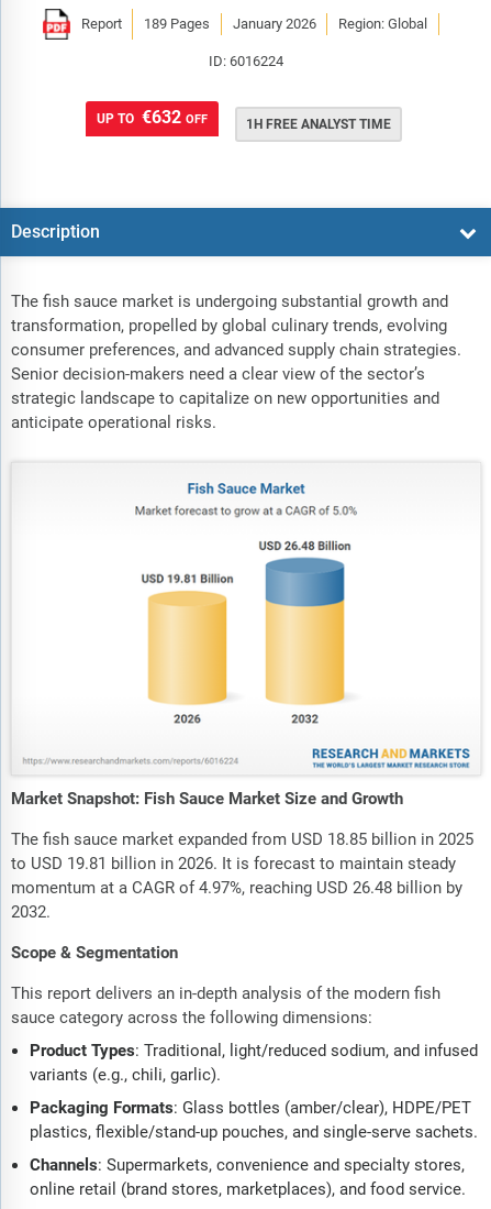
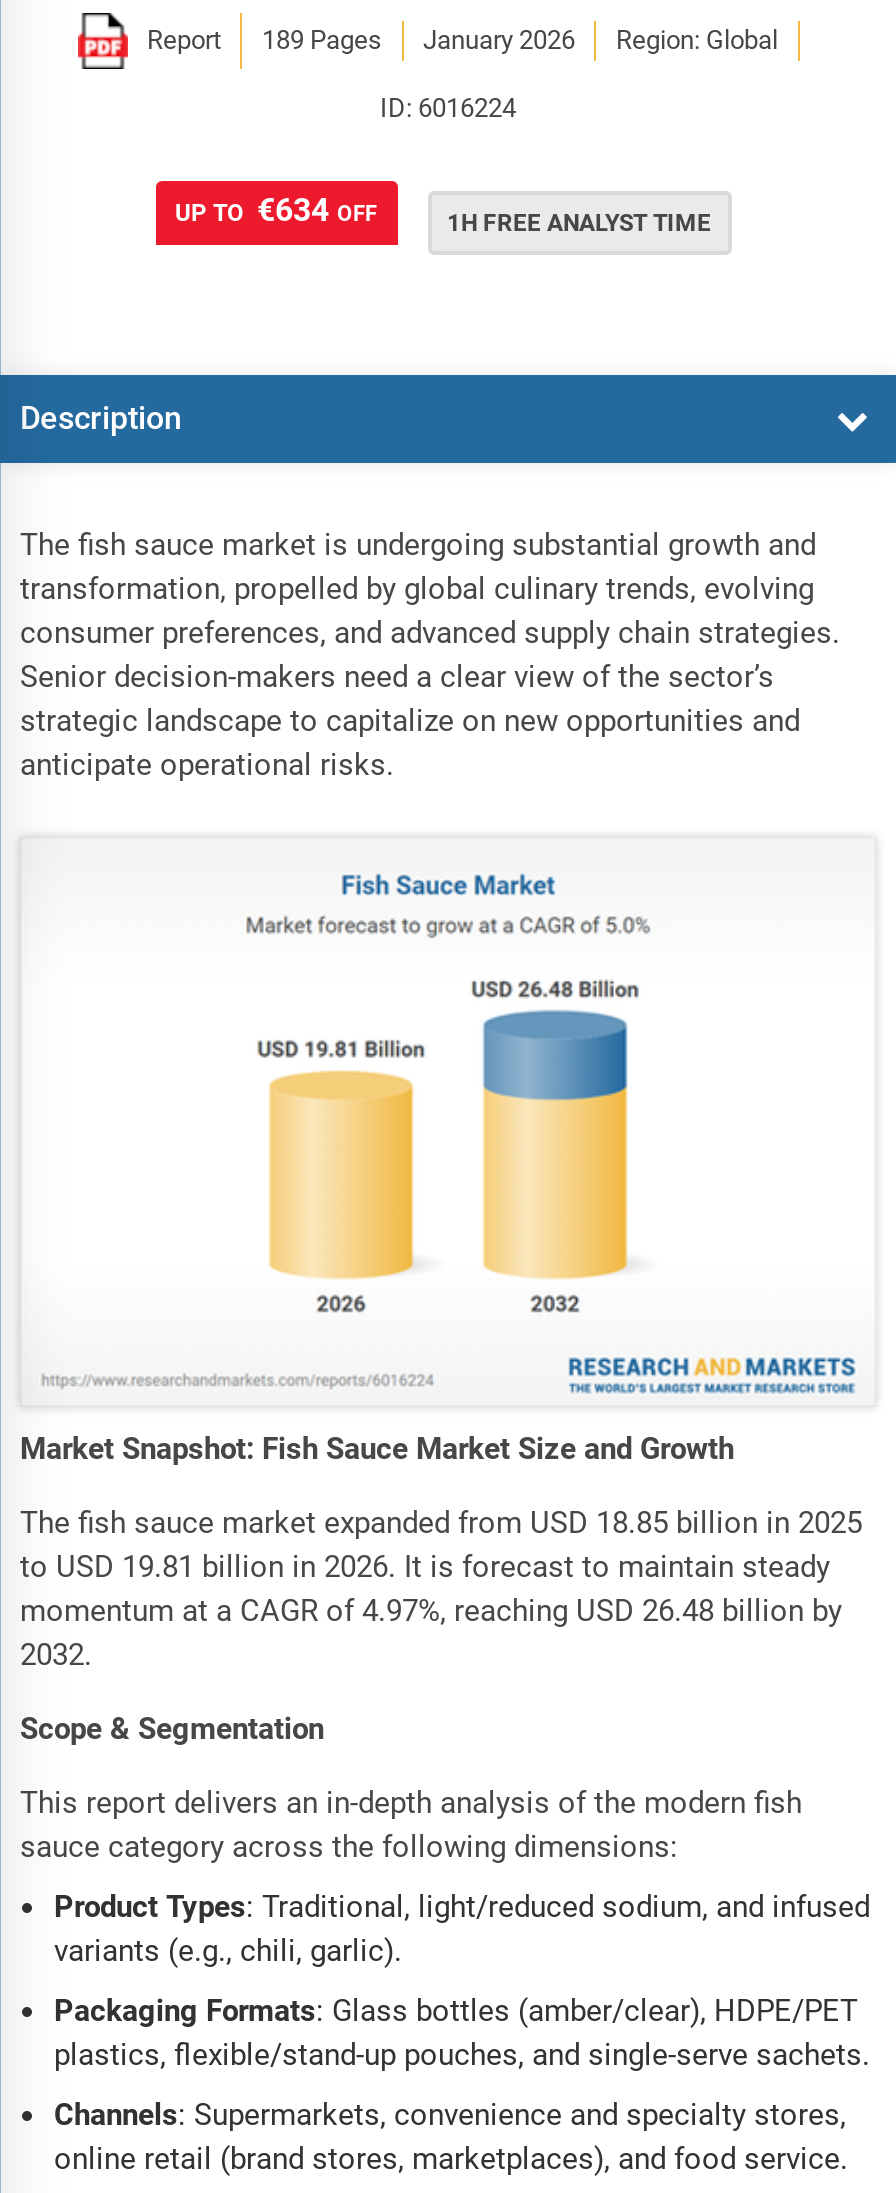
- UP TO €632 OFF
+ UP TO €634 OFF
